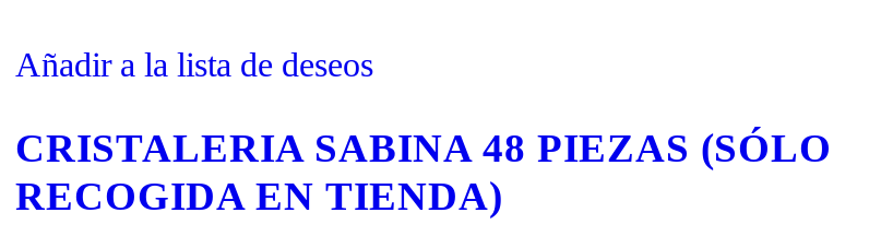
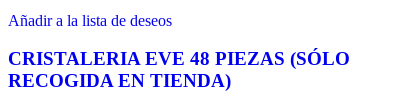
- CRISTALERIA SABINA 48 PIEZAS (SÓLO
+ CRISTALERIA EVE 48 PIEZAS (SÓLO
